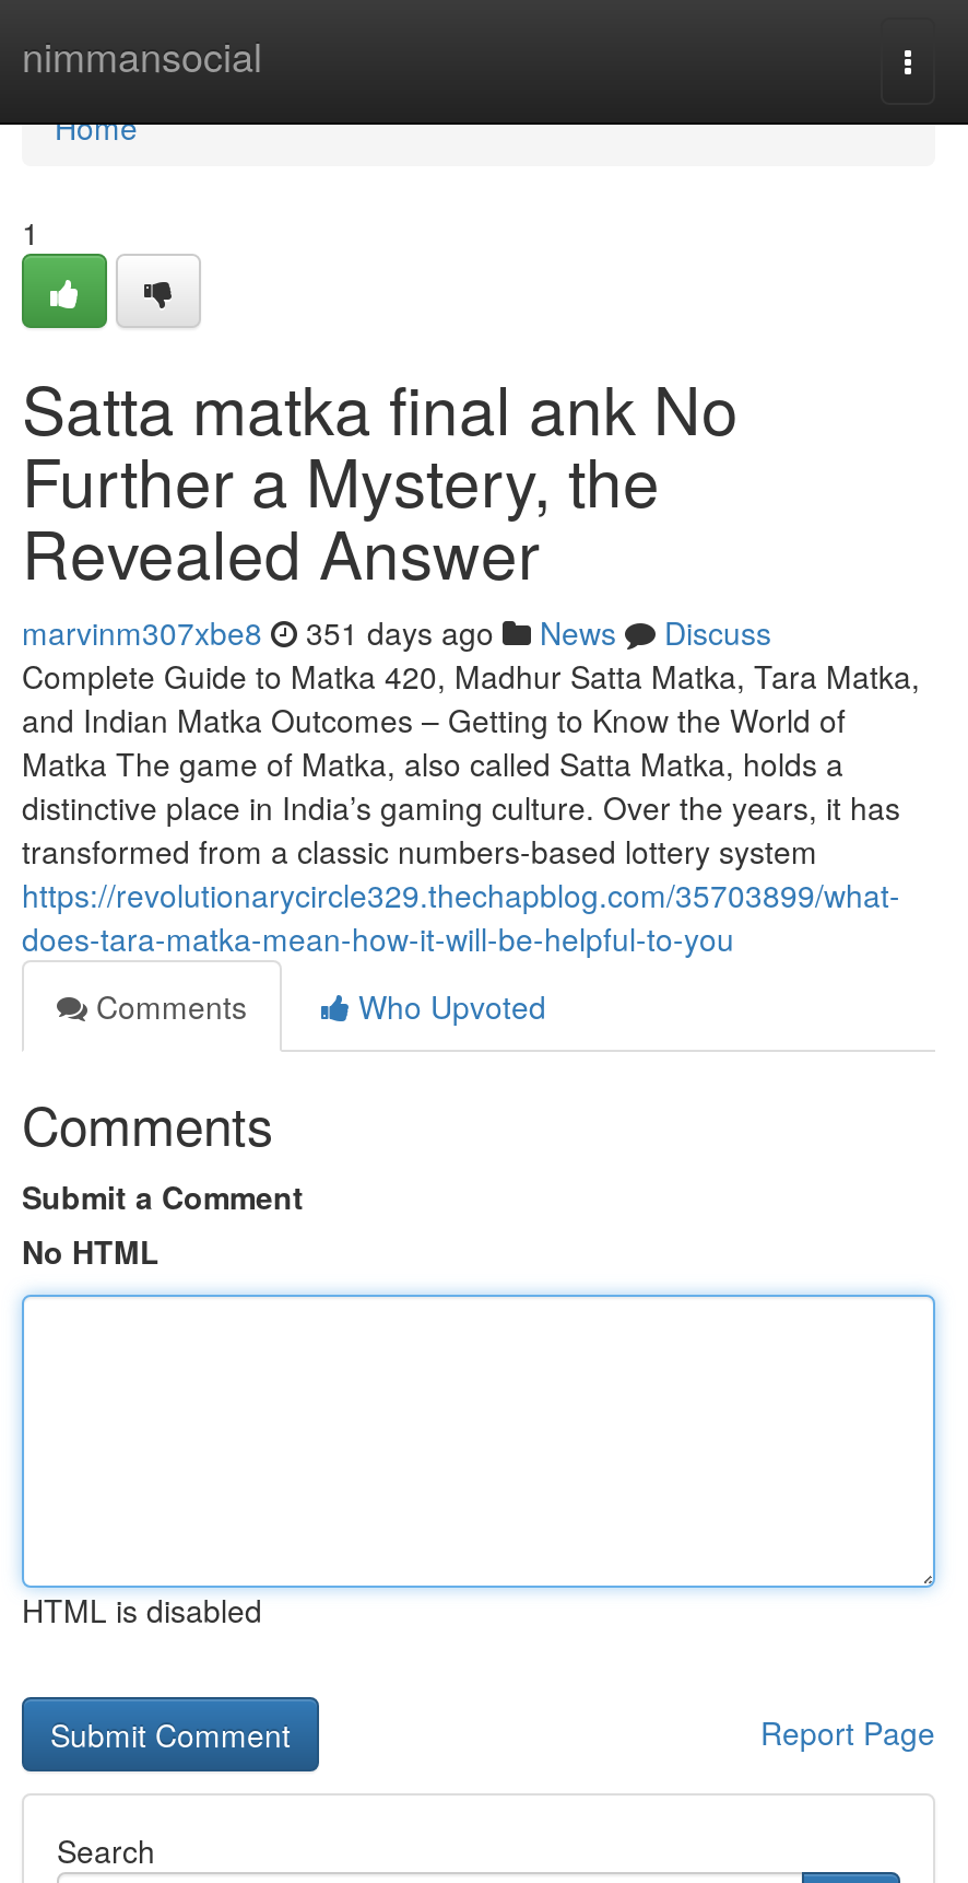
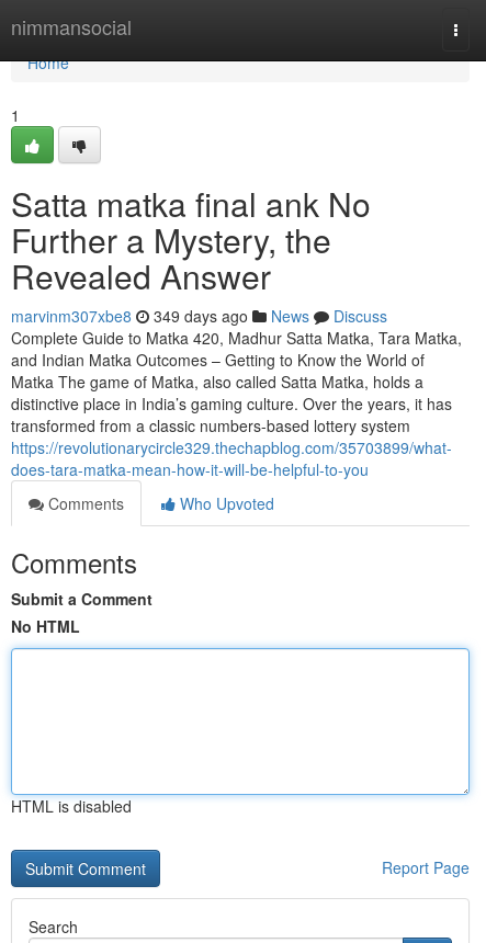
- marvinm307xbe8 351 days ago News Discuss
+ marvinm307xbe8 349 days ago News Discuss
